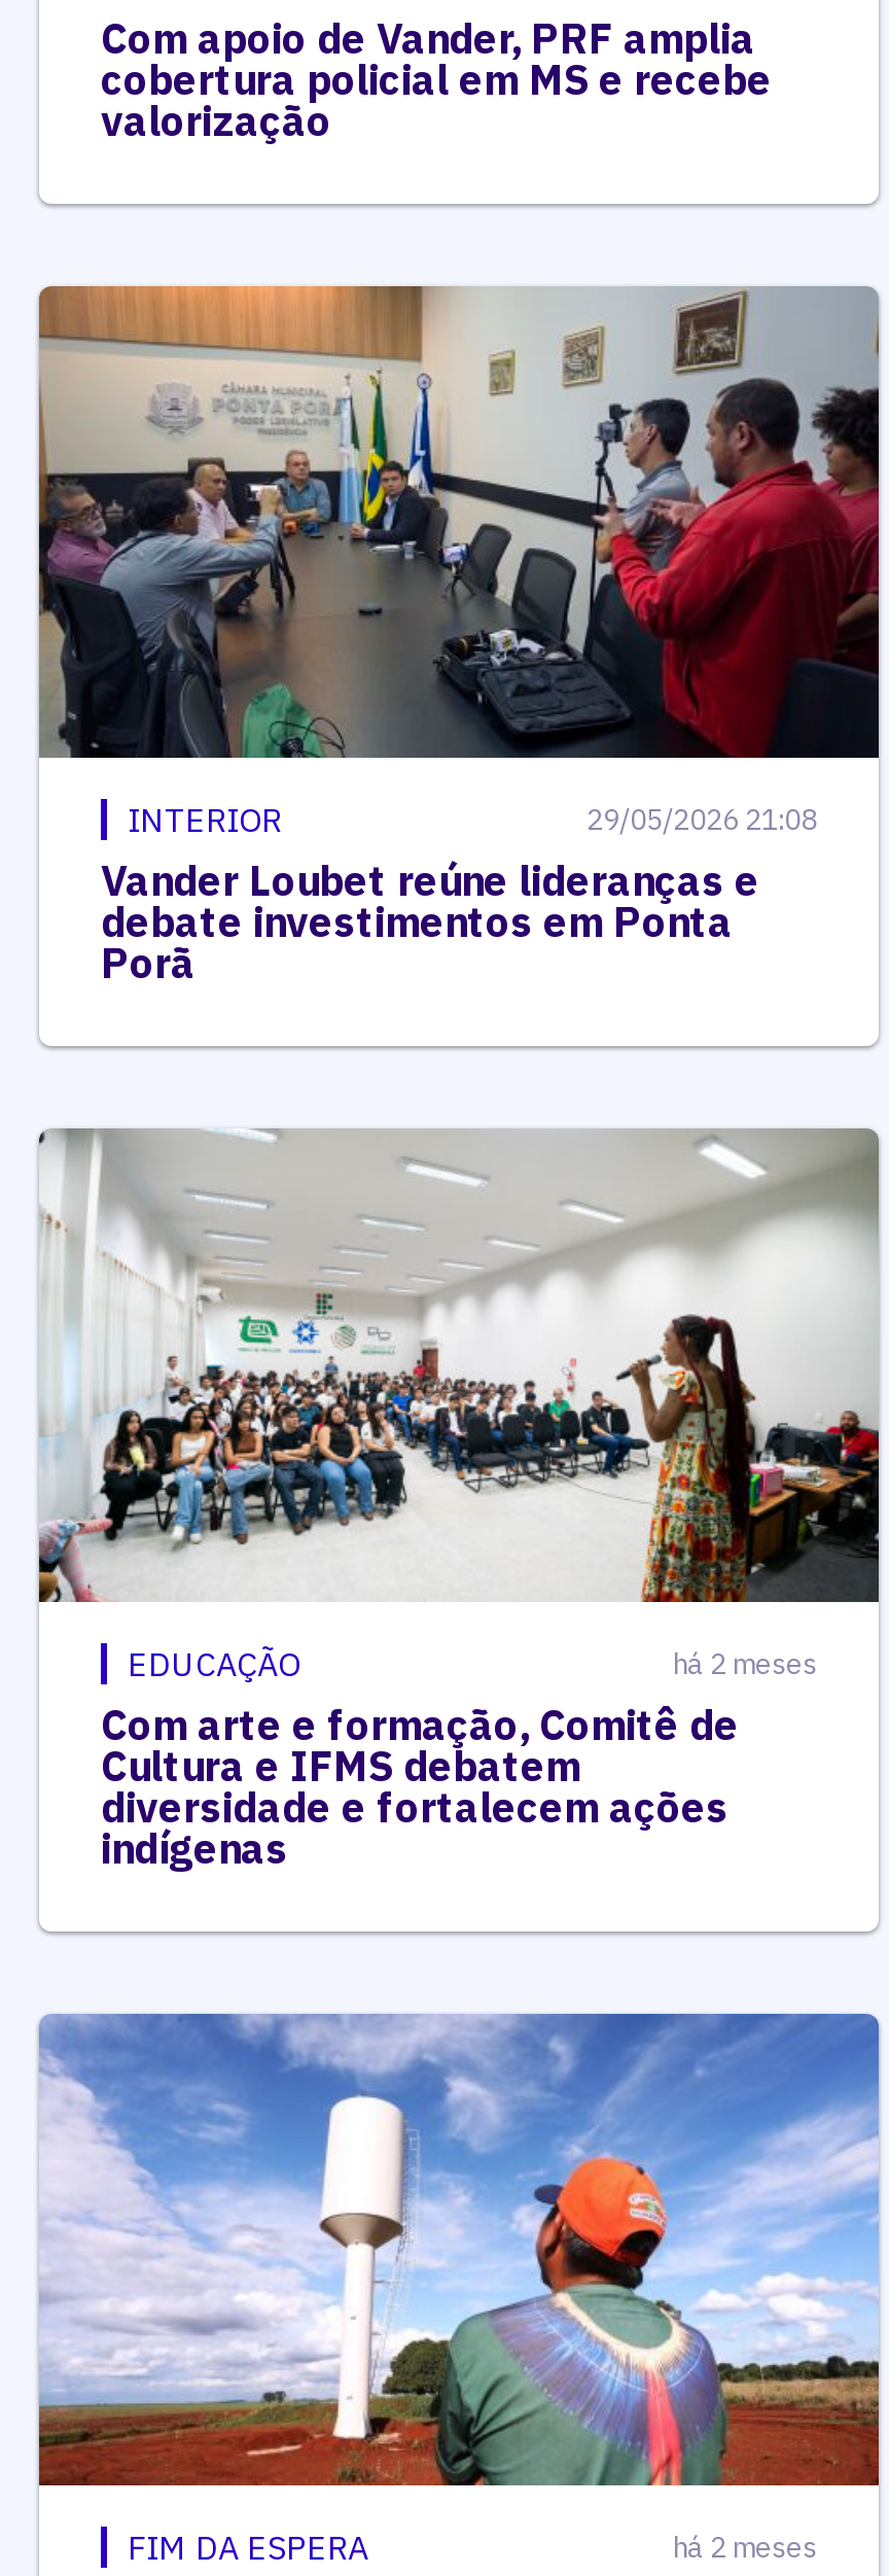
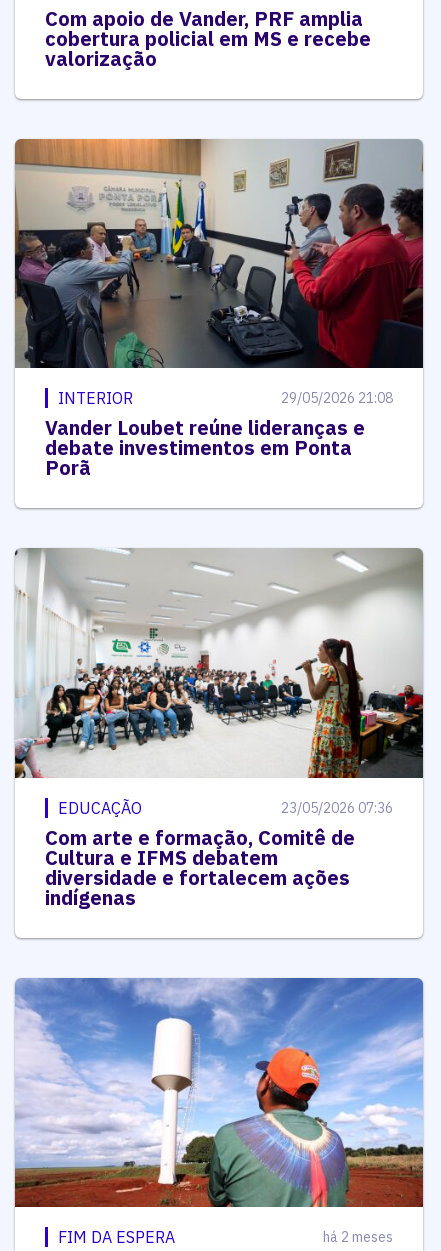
- há 2 meses
+ 23/05/2026 07:36
